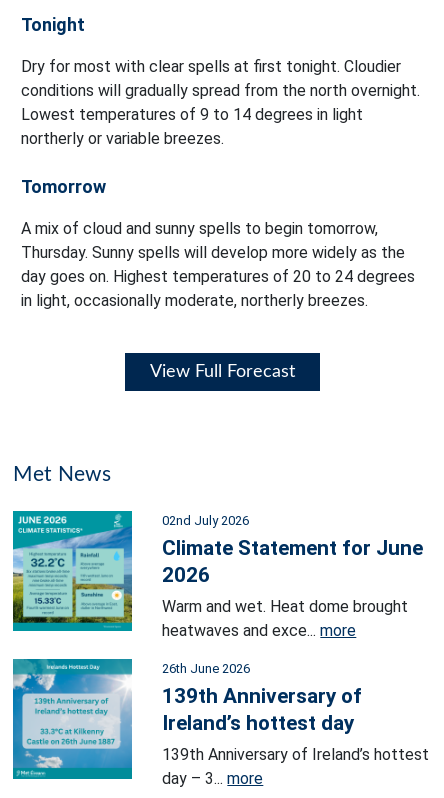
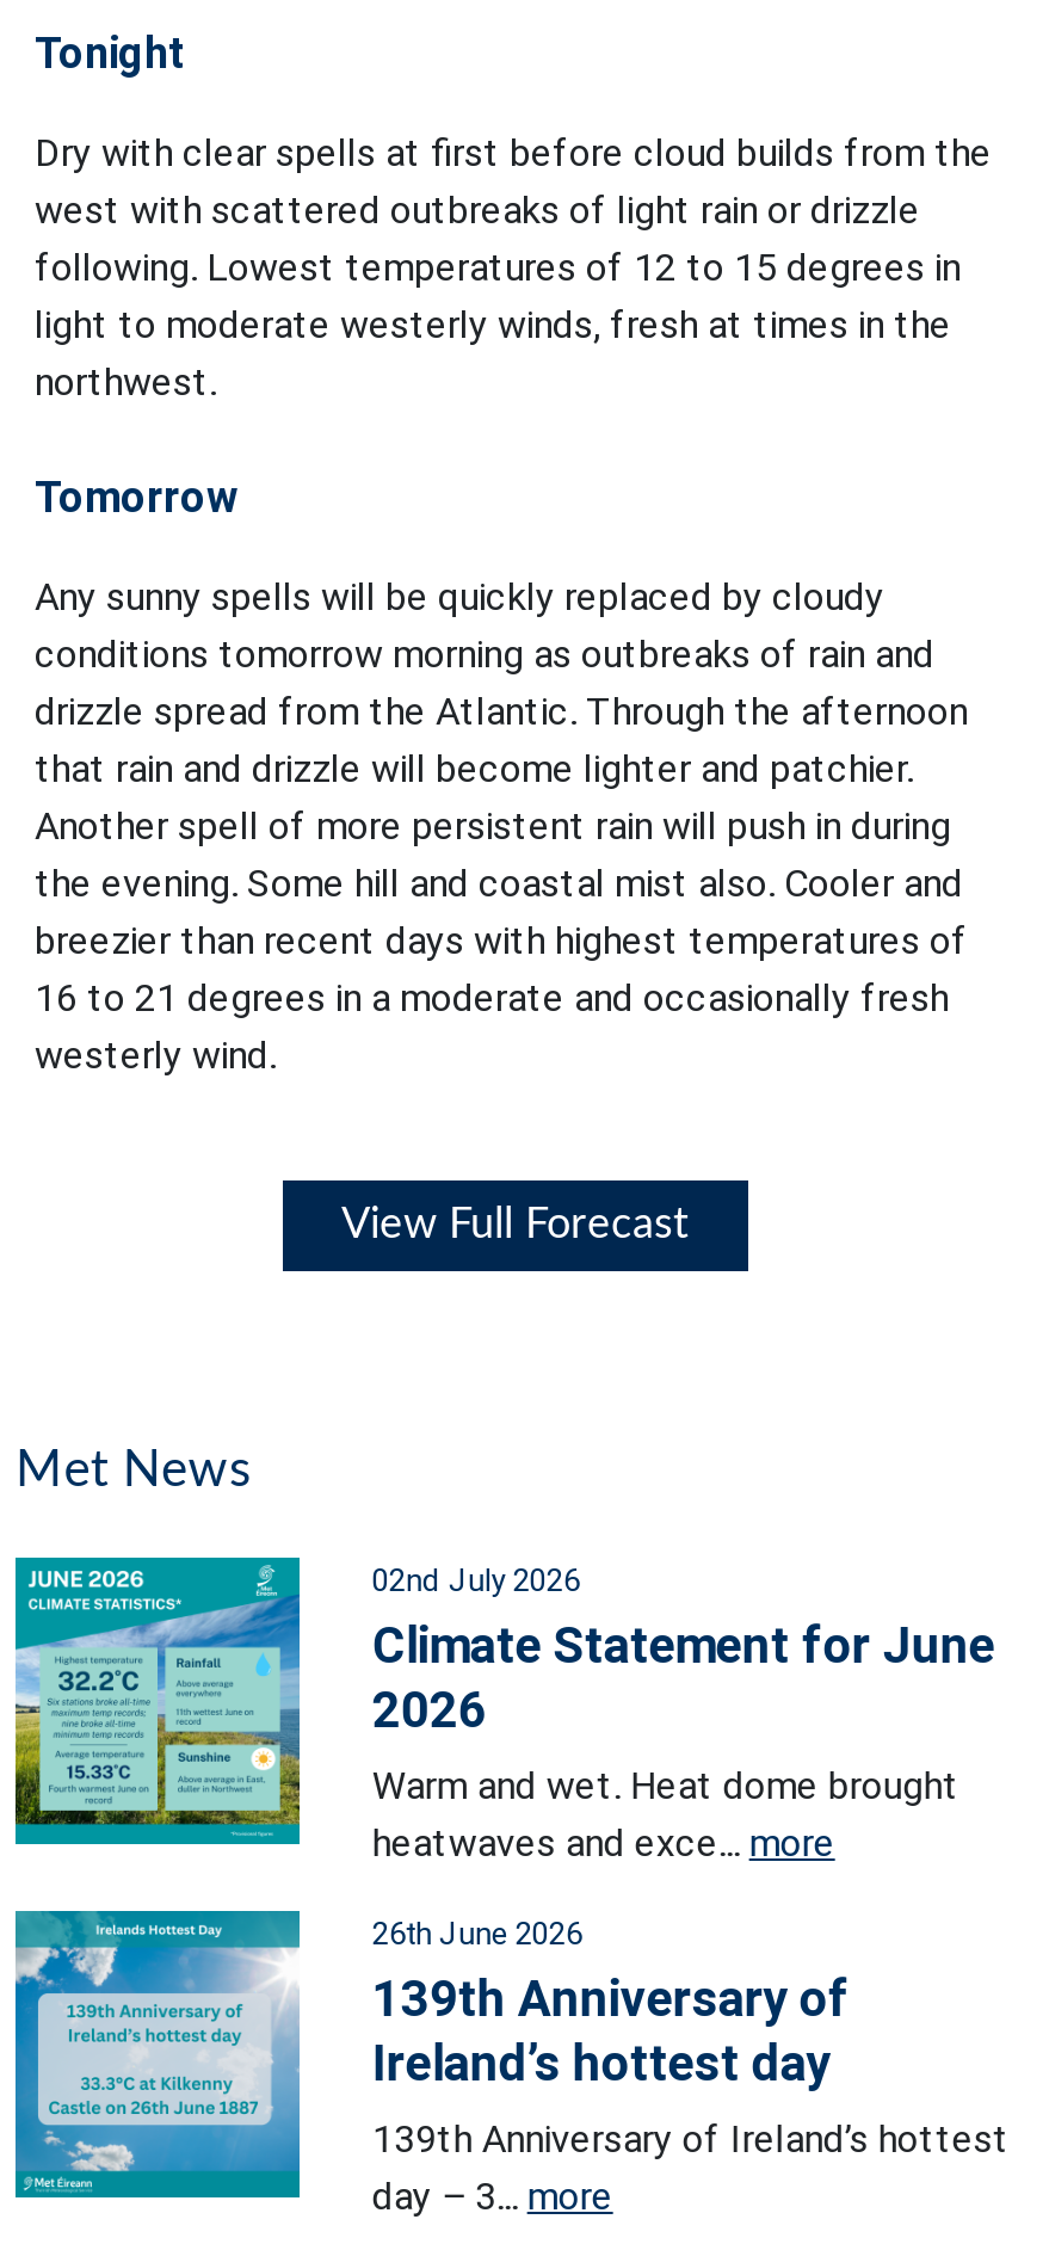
- Dry for most with clear spells at first tonight. Cloudier
- conditions will gradually spread from the north overnight.
- Lowest temperatures of 9 to 14 degrees in light
- northerly or variable breezes.
+ Dry with clear spells at first before cloud builds from the
+ west with scattered outbreaks of light rain or drizzle
+ following. Lowest temperatures of 12 to 15 degrees in
+ light to moderate westerly winds, fresh at times in the
+ northwest.

- A mix of cloud and sunny spells to begin tomorrow,
- Thursday. Sunny spells will develop more widely as the
- day goes on. Highest temperatures of 20 to 24 degrees
- in light, occasionally moderate, northerly breezes.
+ Any sunny spells will be quickly replaced by cloudy
+ conditions tomorrow morning as outbreaks of rain and
+ drizzle spread from the Atlantic. Through the afternoon
+ that rain and drizzle will become lighter and patchier.
+ Another spell of more persistent rain will push in during
+ the evening. Some hill and coastal mist also. Cooler and
+ breezier than recent days with highest temperatures of
+ 16 to 21 degrees in a moderate and occasionally fresh
+ westerly wind.
